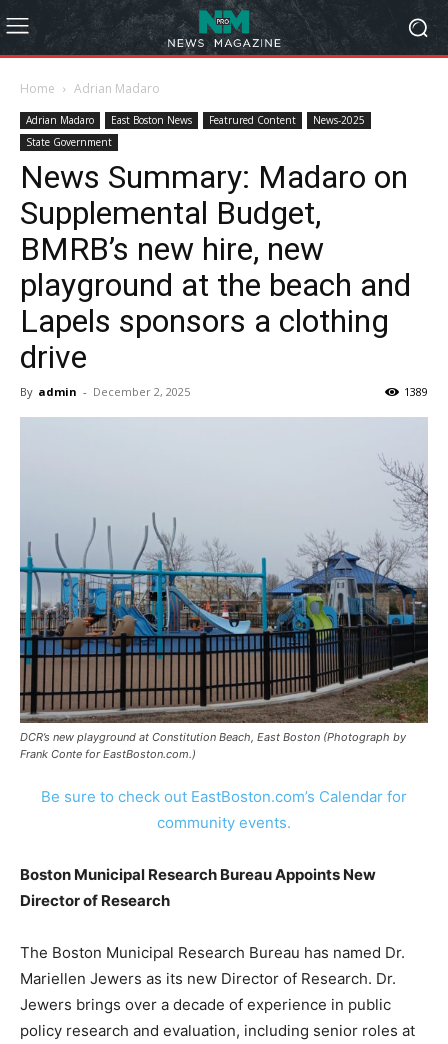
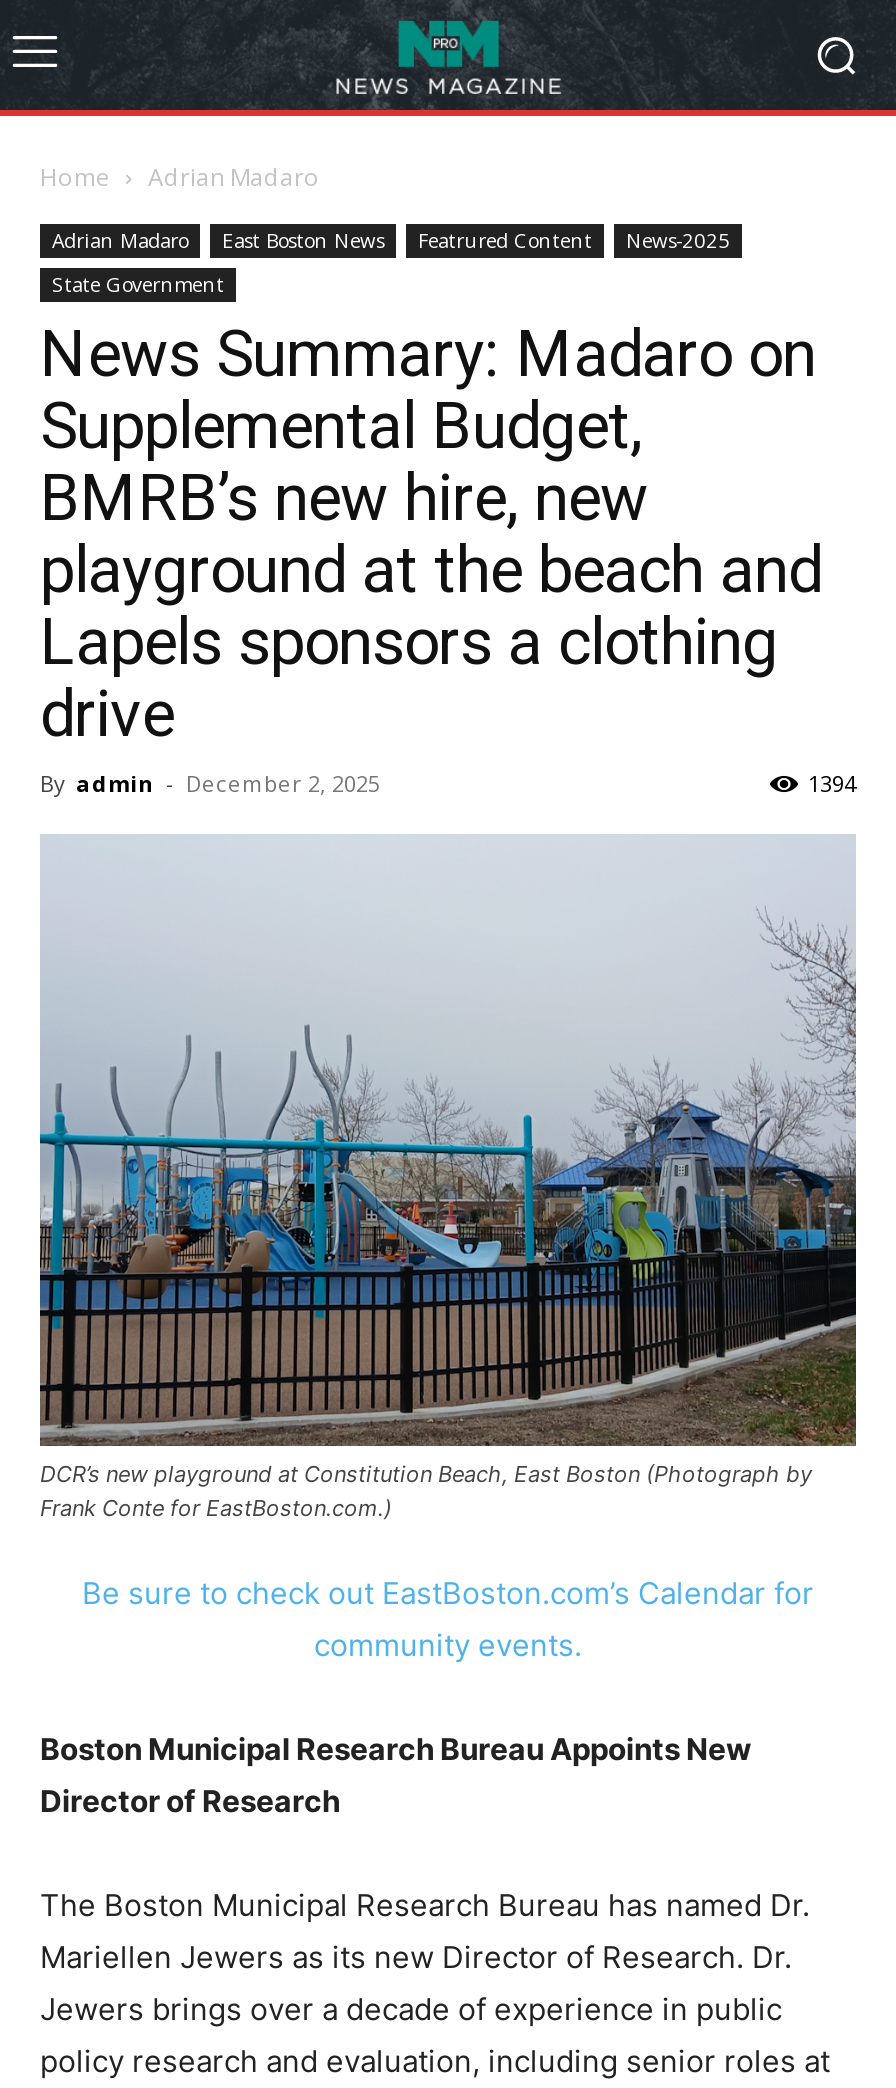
- 1389
+ 1394
